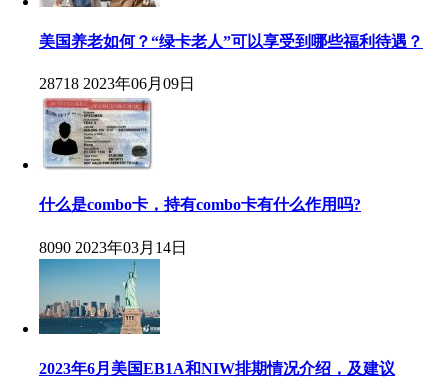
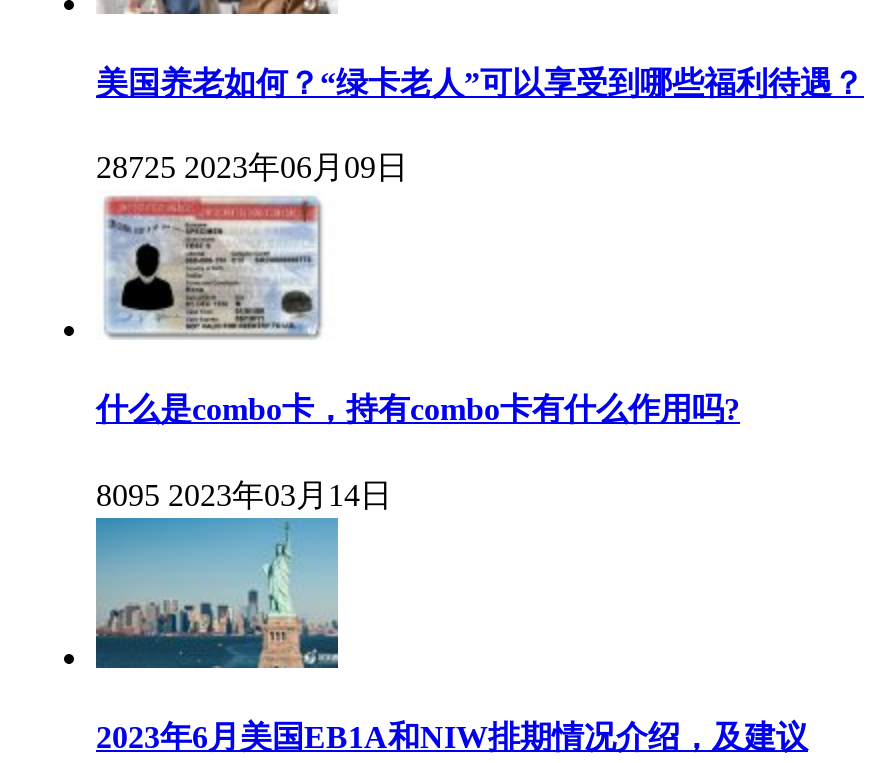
- 28718 2023年06月09日
+ 28725 2023年06月09日

- 8090 2023年03月14日
+ 8095 2023年03月14日
